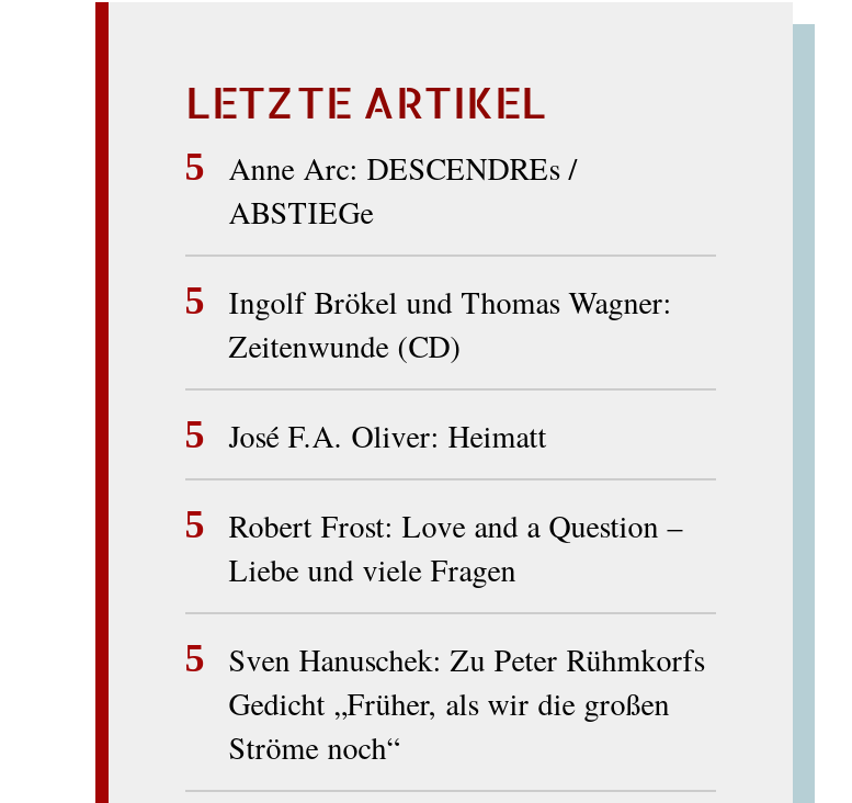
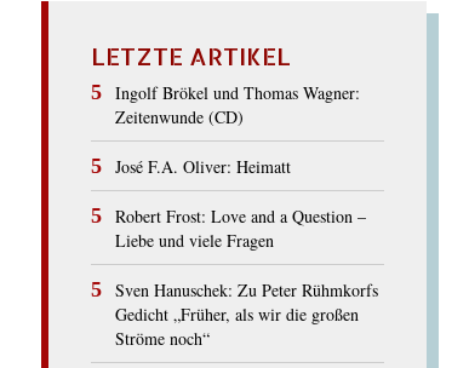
- Anne Arc: DESCENDREs /
- ABSTIEGe
